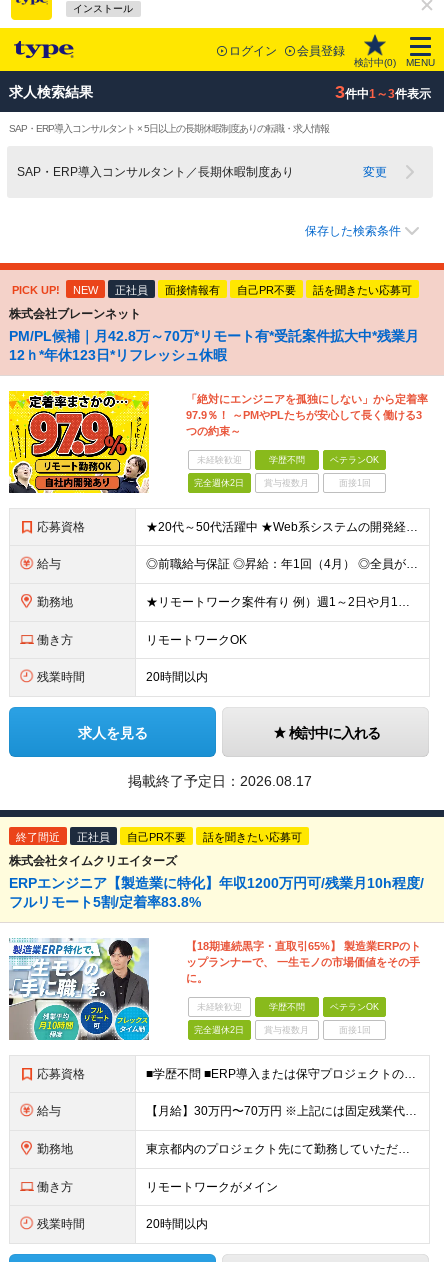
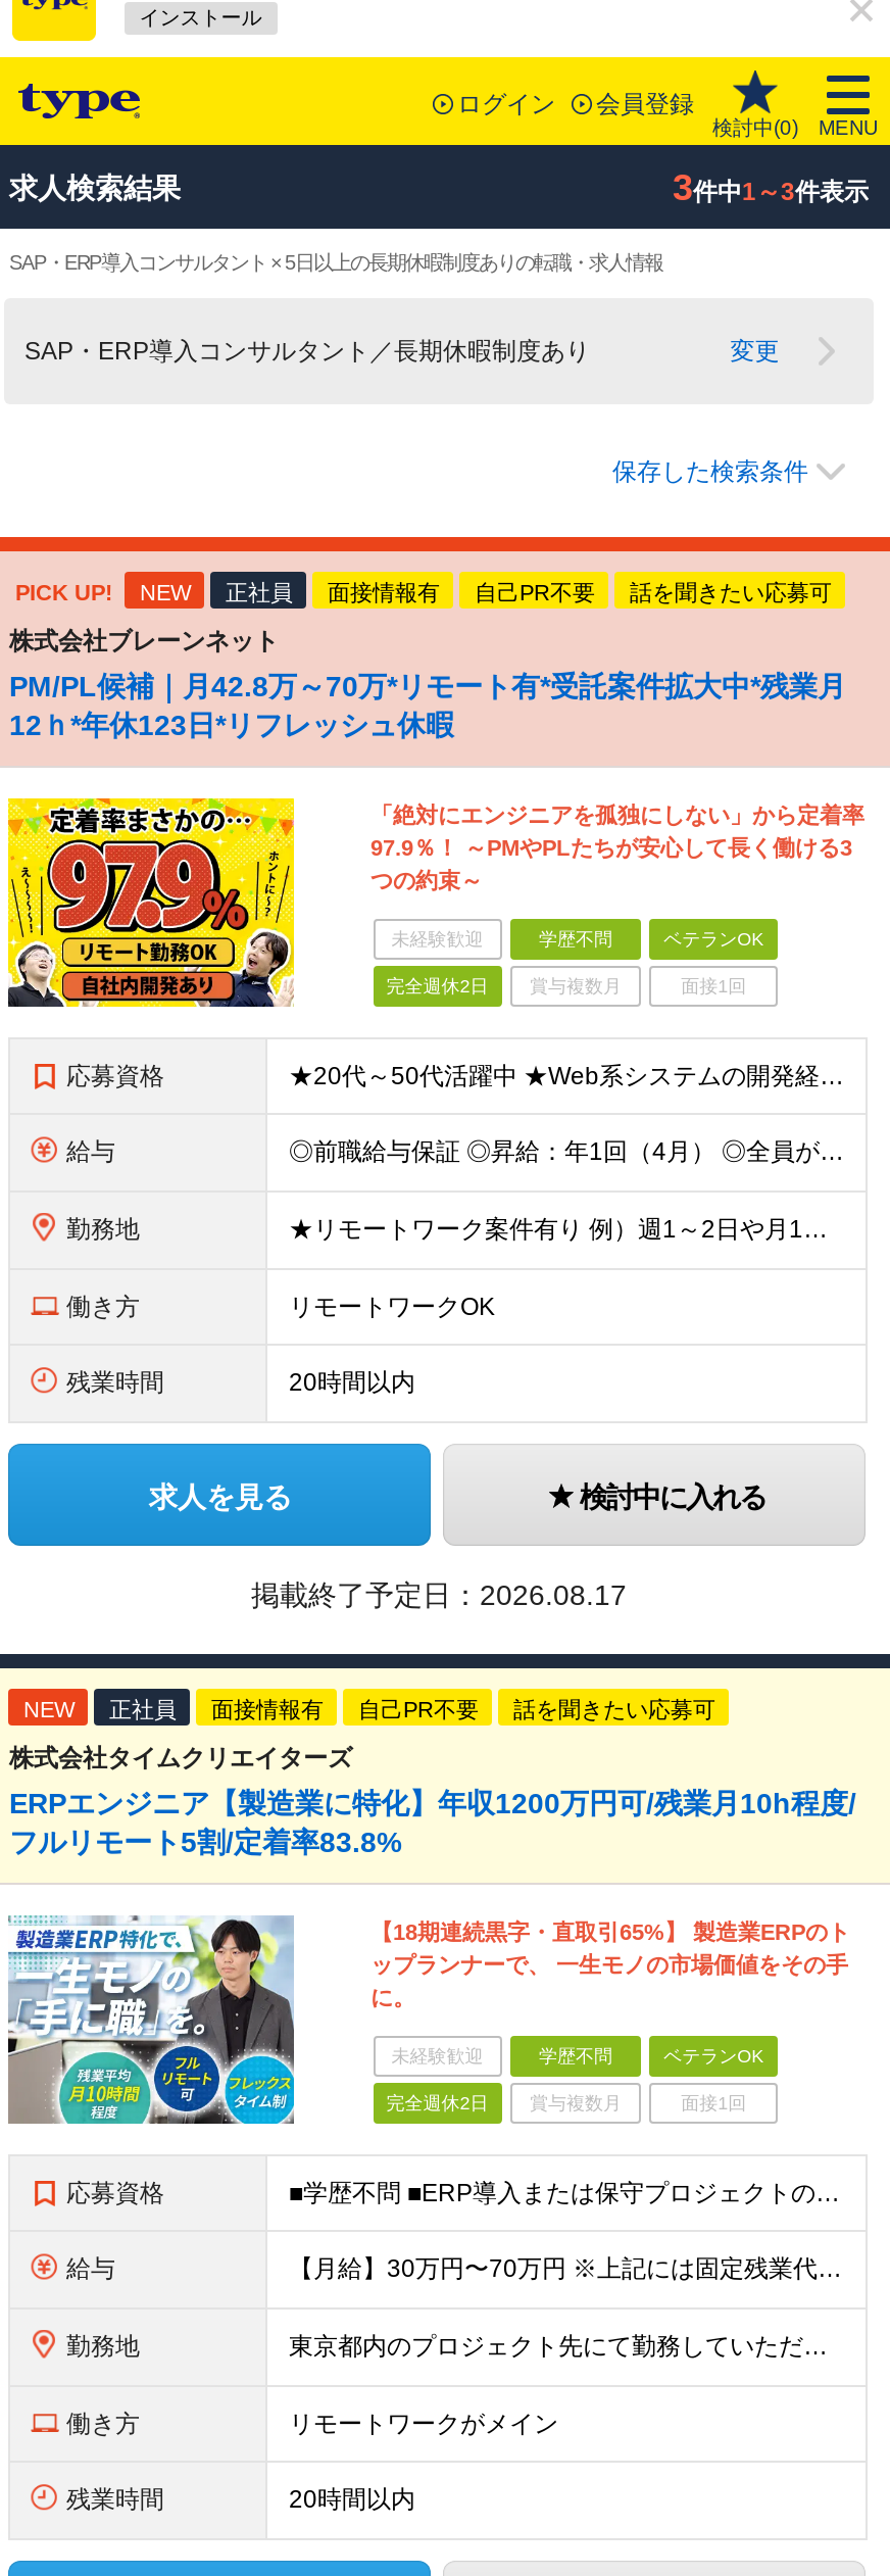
- 終了間近
+ NEW

+ 面接情報有
